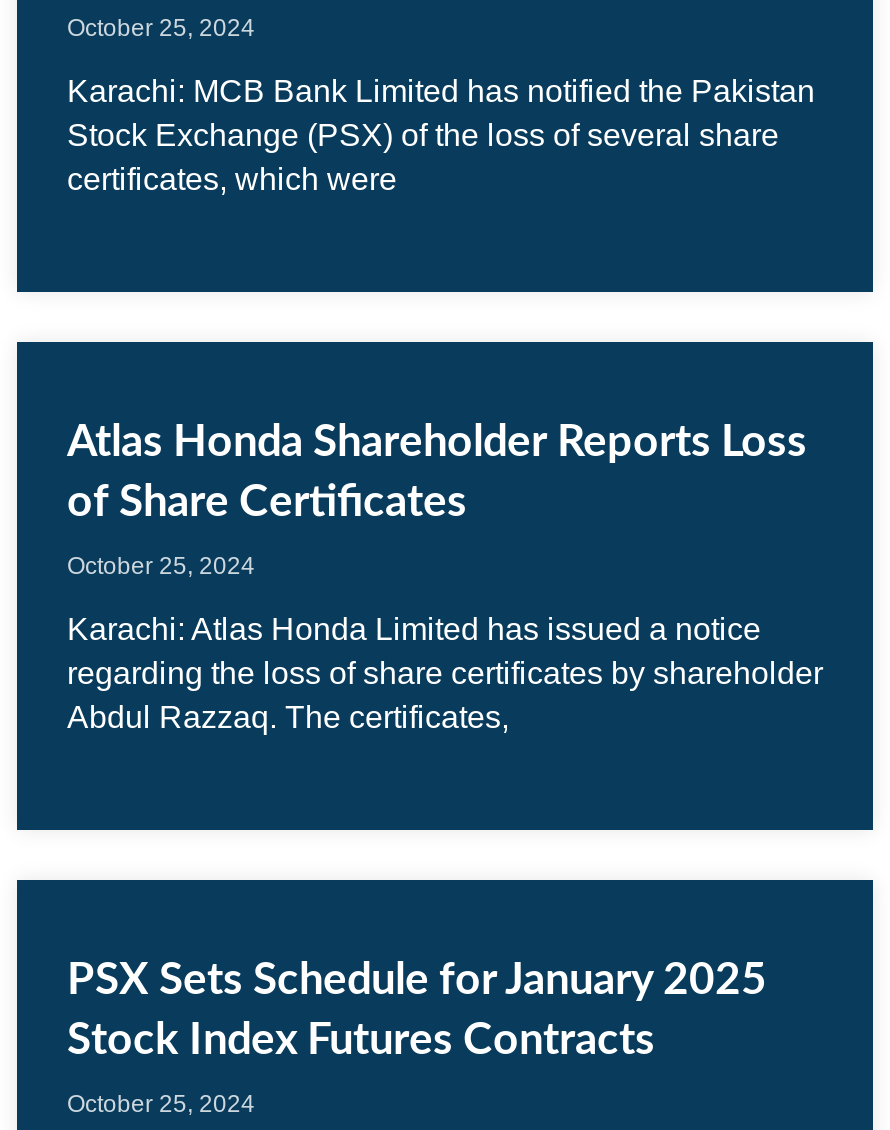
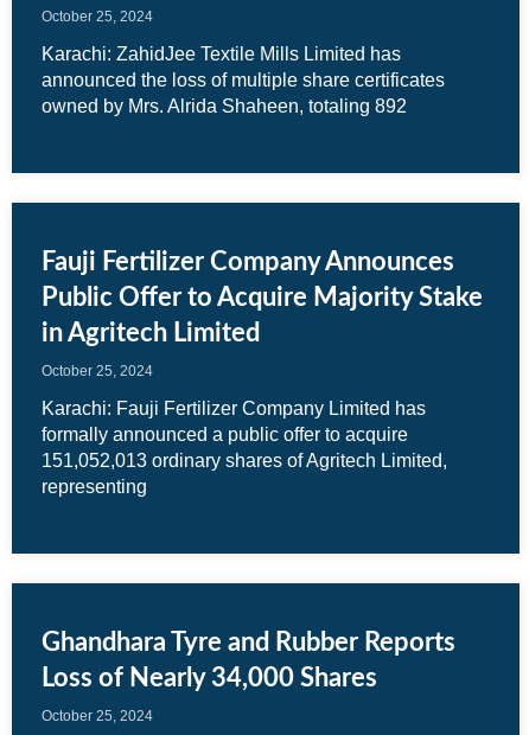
- Karachi: MCB Bank Limited has notified the Pakistan
- Stock Exchange (PSX) of the loss of several share
- certificates, which were
+ Karachi: ZahidJee Textile Mills Limited has
+ announced the loss of multiple share certificates
+ owned by Mrs. Alrida Shaheen, totaling 892

- Atlas Honda Shareholder Reports Loss
- of Share Certificates
+ Fauji Fertilizer Company Announces
+ Public Offer to Acquire Majority Stake
+ in Agritech Limited

- Karachi: Atlas Honda Limited has issued a notice
- regarding the loss of share certificates by shareholder
- Abdul Razzaq. The certificates,
+ Karachi: Fauji Fertilizer Company Limited has
+ formally announced a public offer to acquire
+ 151,052,013 ordinary shares of Agritech Limited,
+ representing

- PSX Sets Schedule for January 2025
- Stock Index Futures Contracts
+ Ghandhara Tyre and Rubber Reports
+ Loss of Nearly 34,000 Shares
